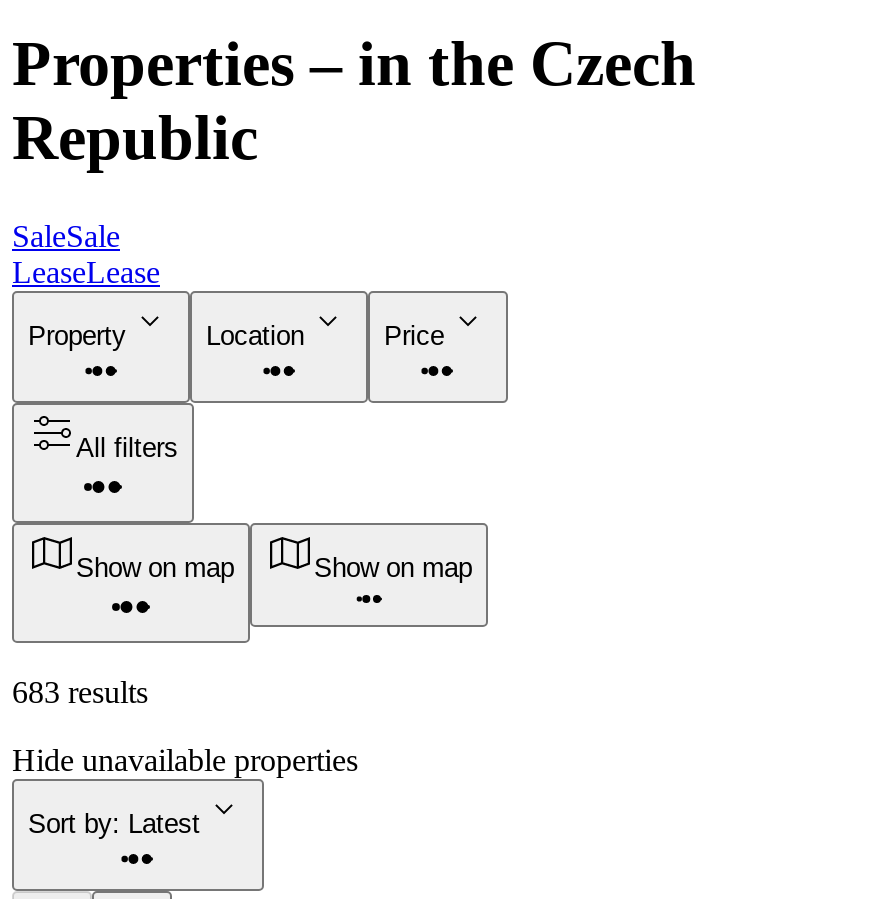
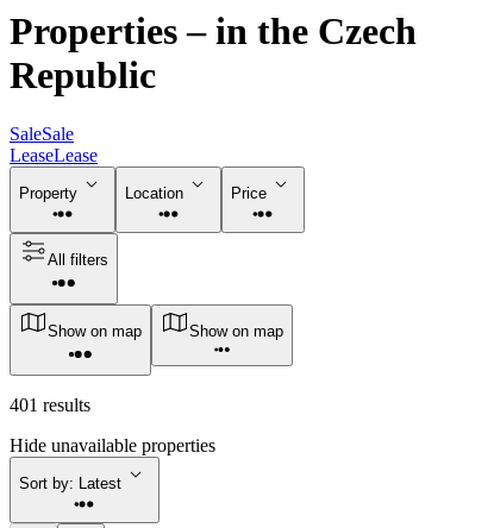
- 683 results
+ 401 results
